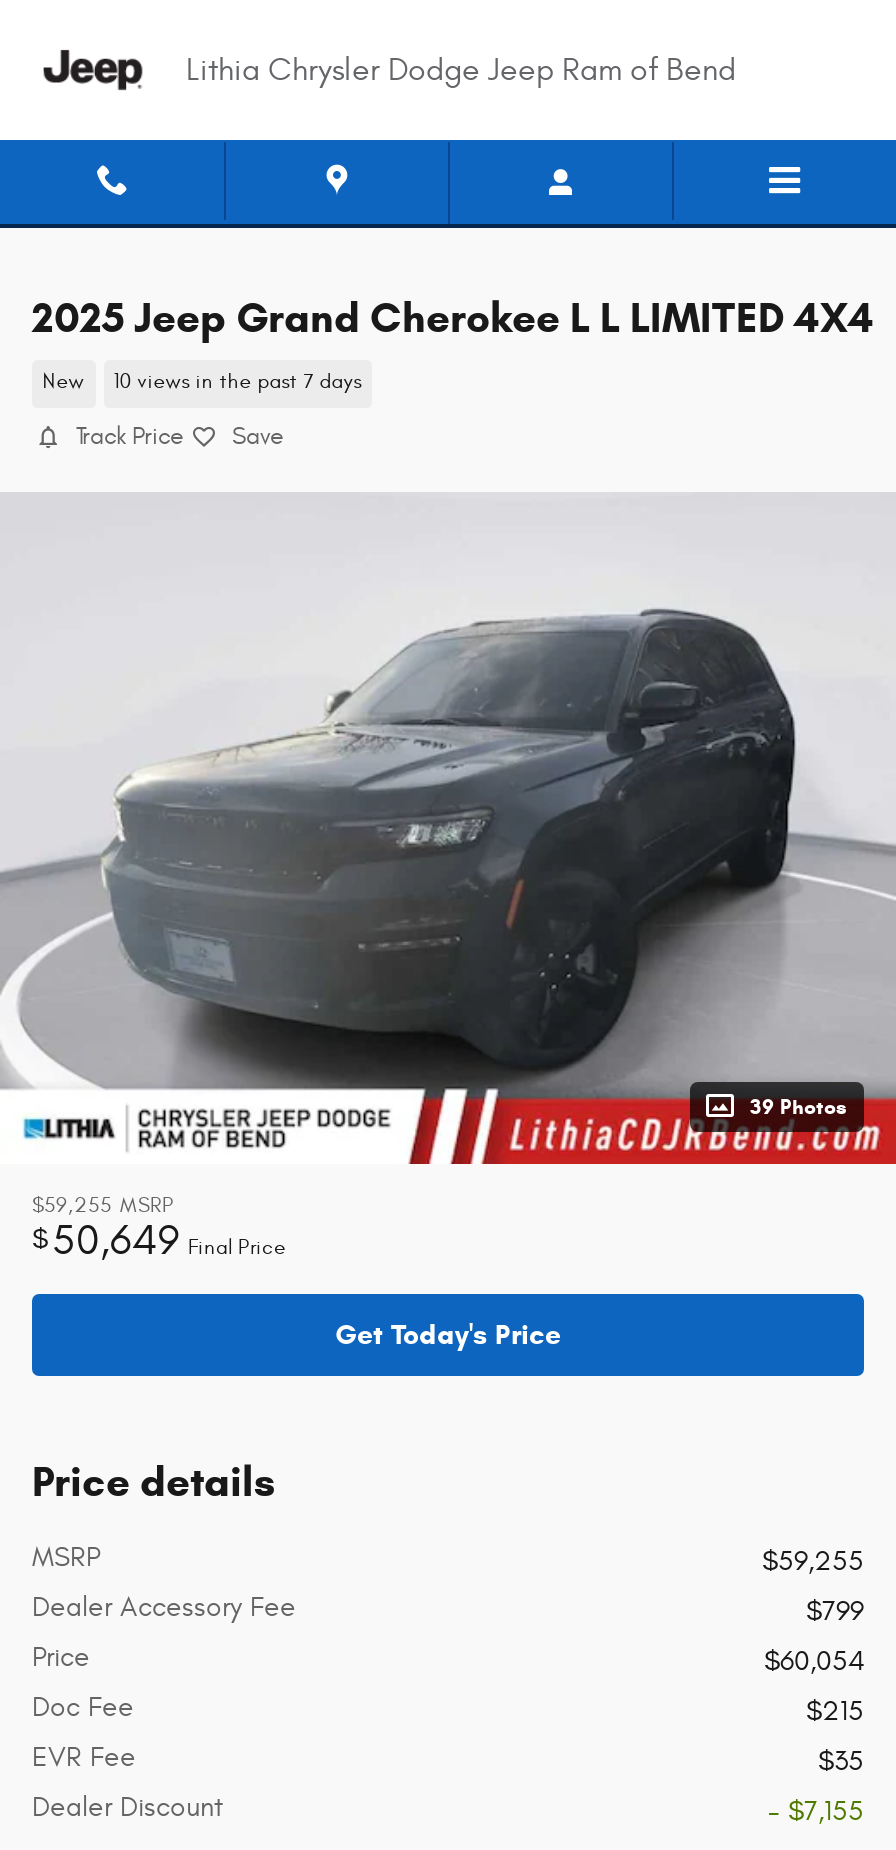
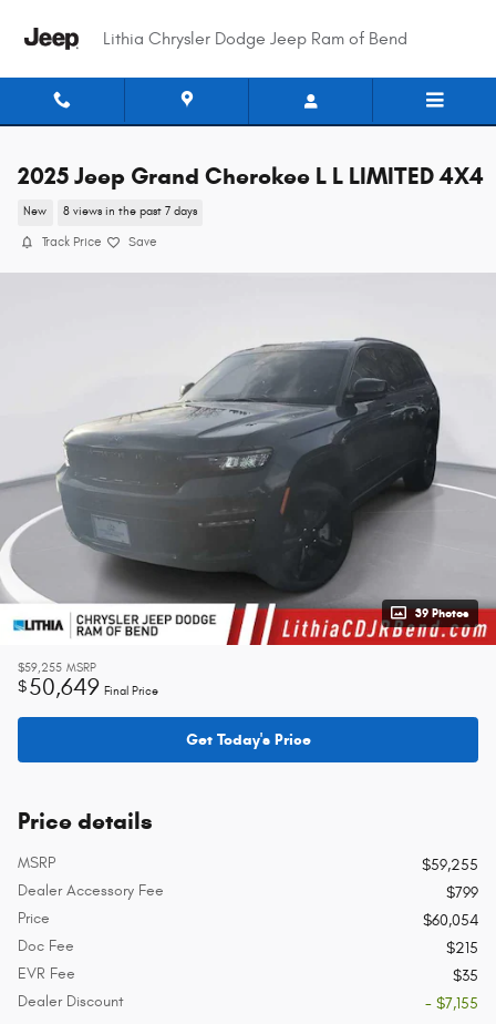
- 10 views in the past 7 days
+ 8 views in the past 7 days
